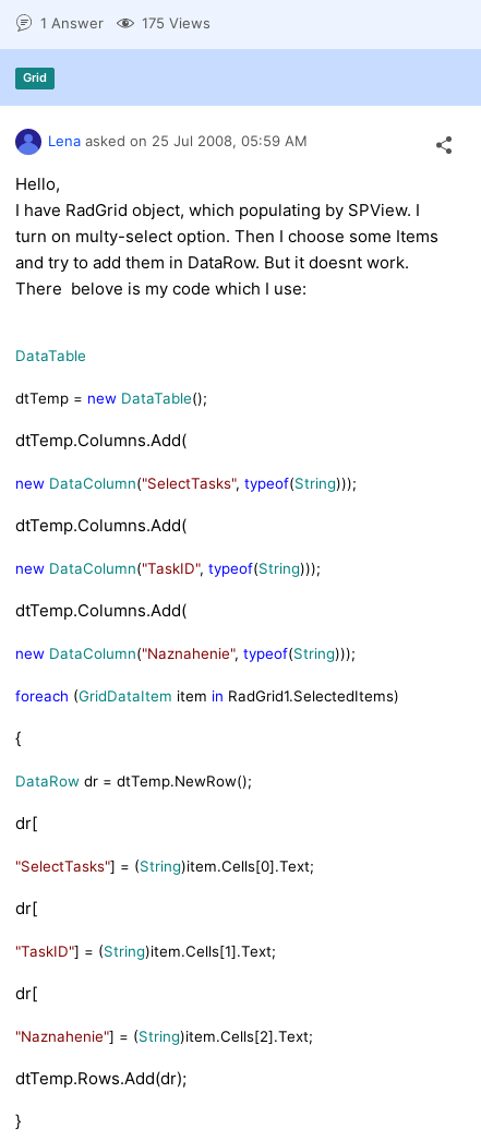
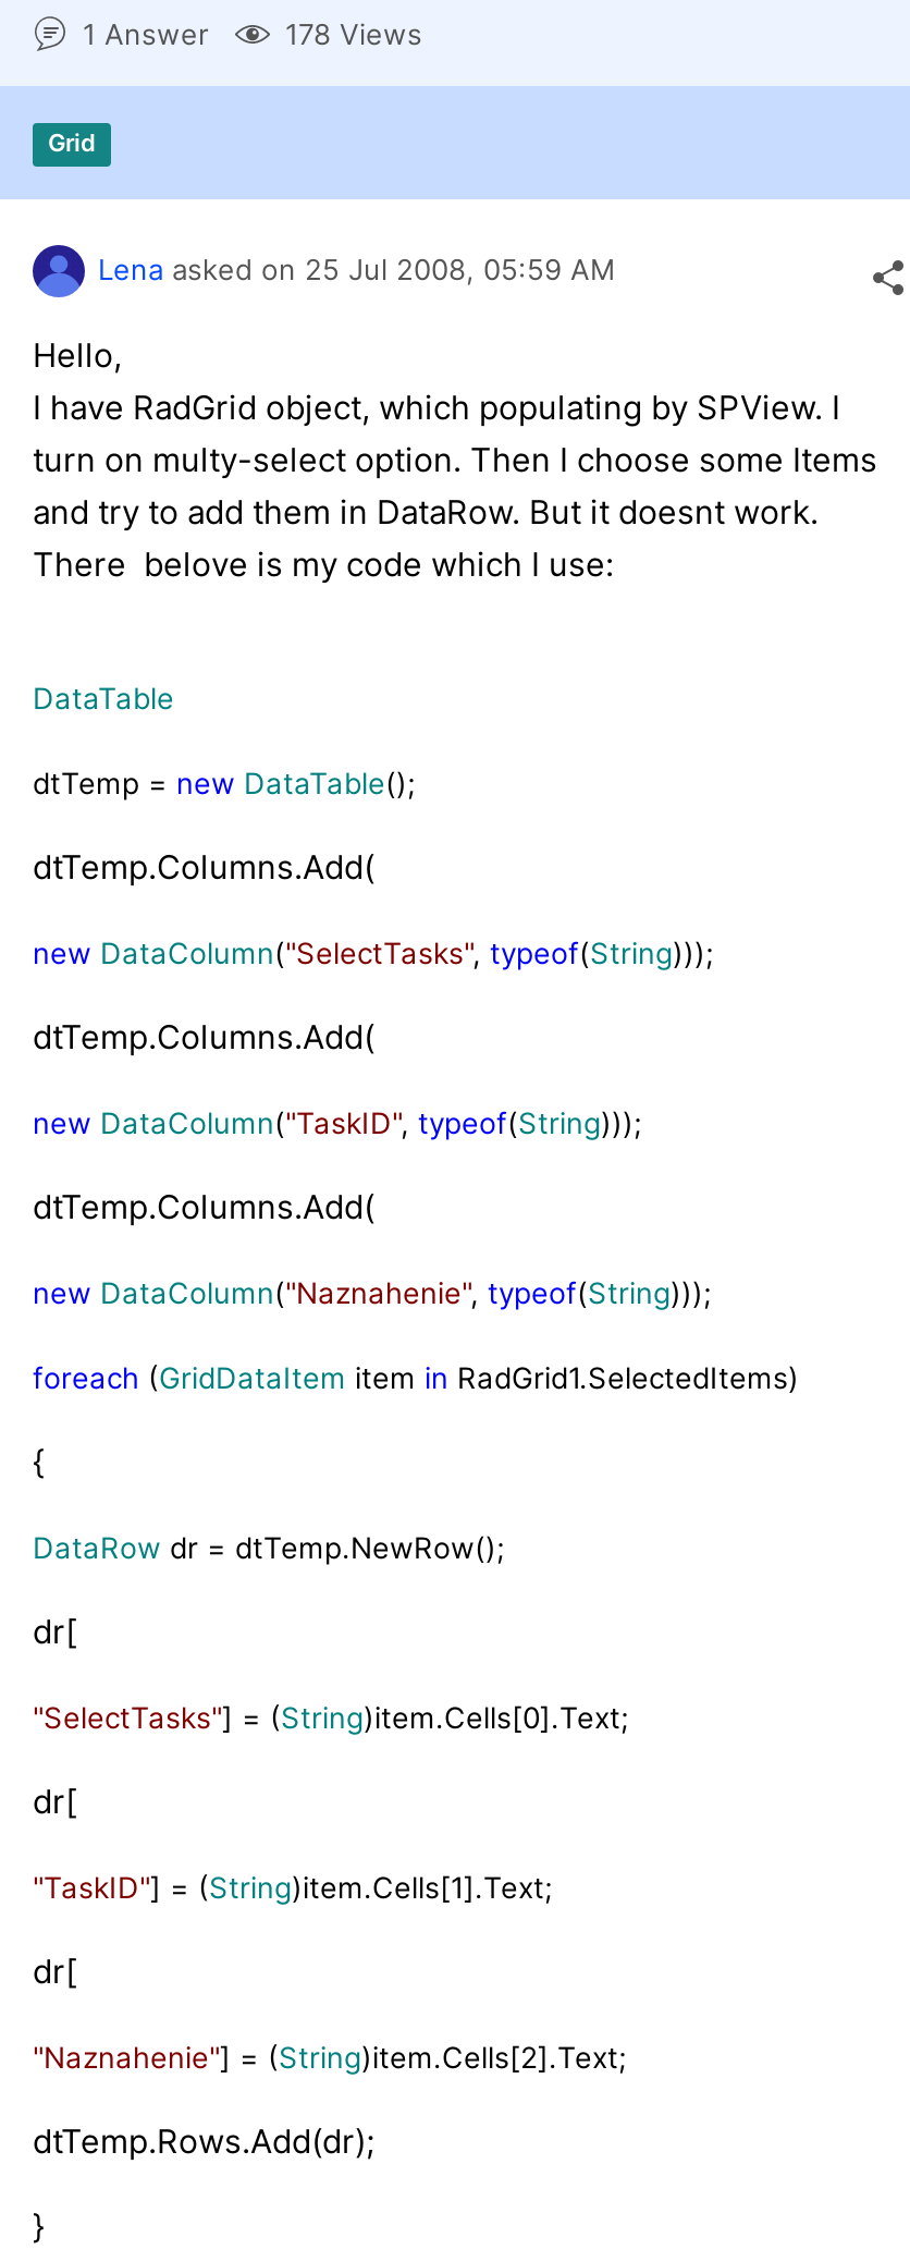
- 175 Views
+ 178 Views
